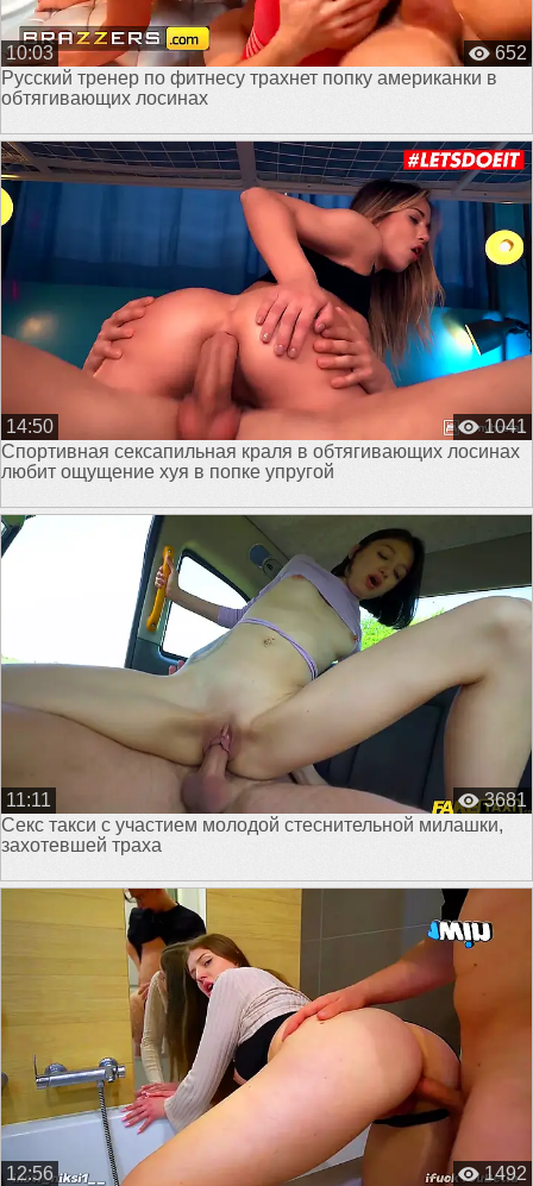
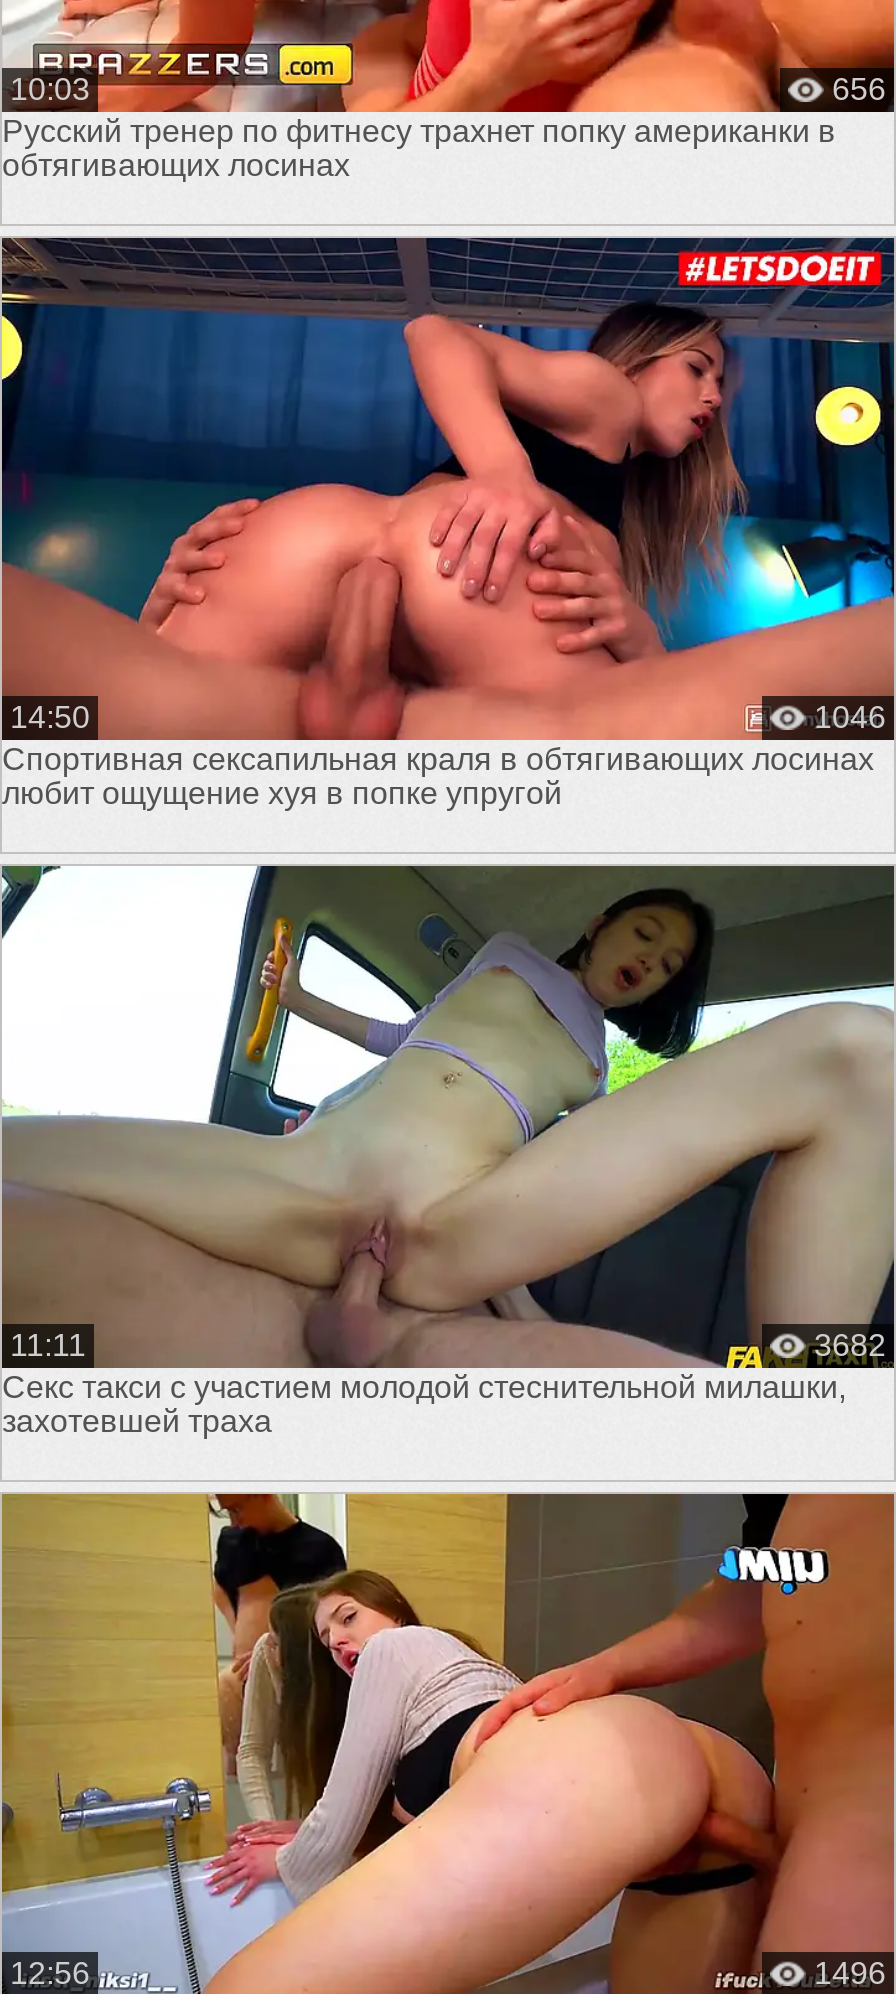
- 652
+ 656

- 1041
+ 1046

- 3681
+ 3682

- 1492
+ 1496
